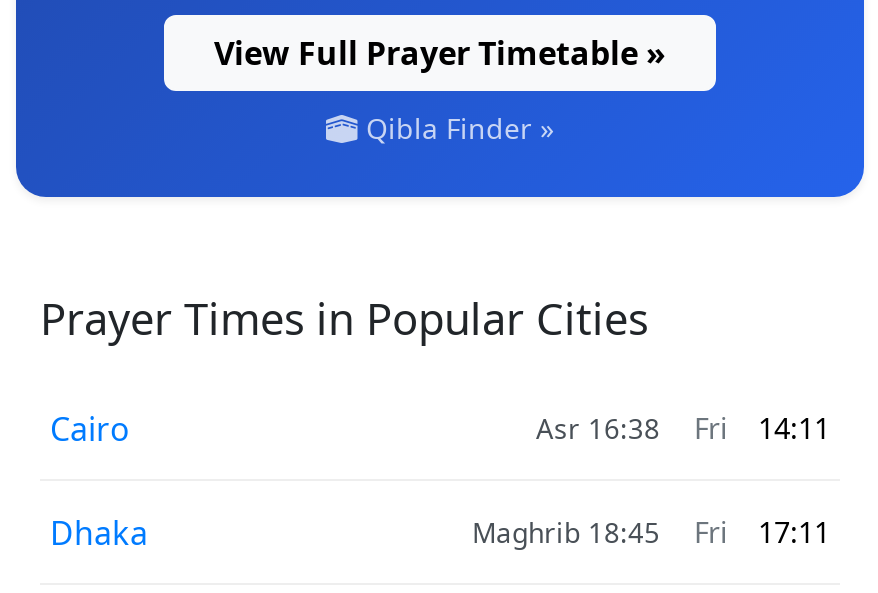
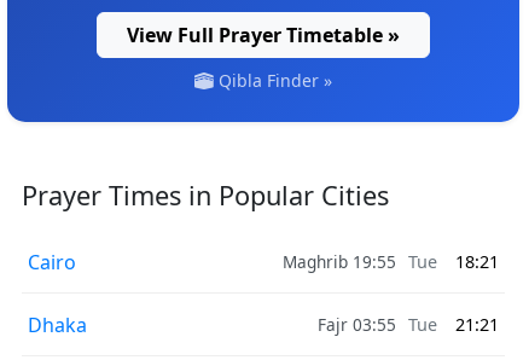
- Asr 16:38
- Fri
- 14:11
+ Maghrib 19:55 Tue
+ 18:21

- Maghrib 18:45
- Fri
- 17:11
+ Fajr 03:55 Tue
+ 21:21
